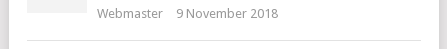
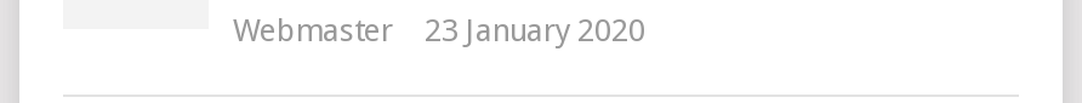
- Webmaster 9 November 2018
+ Webmaster 23 January 2020
